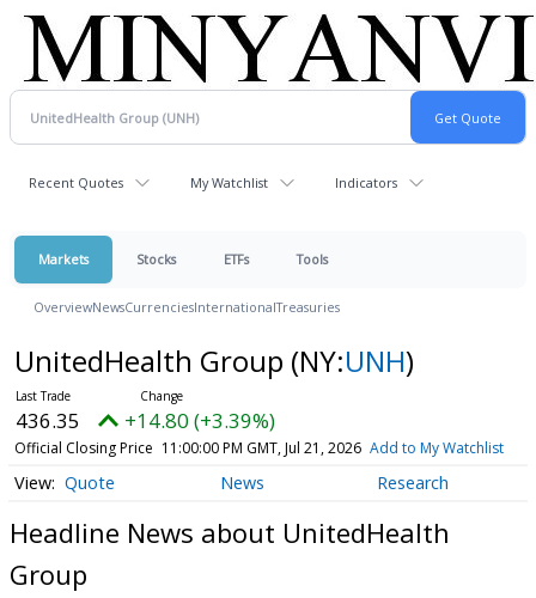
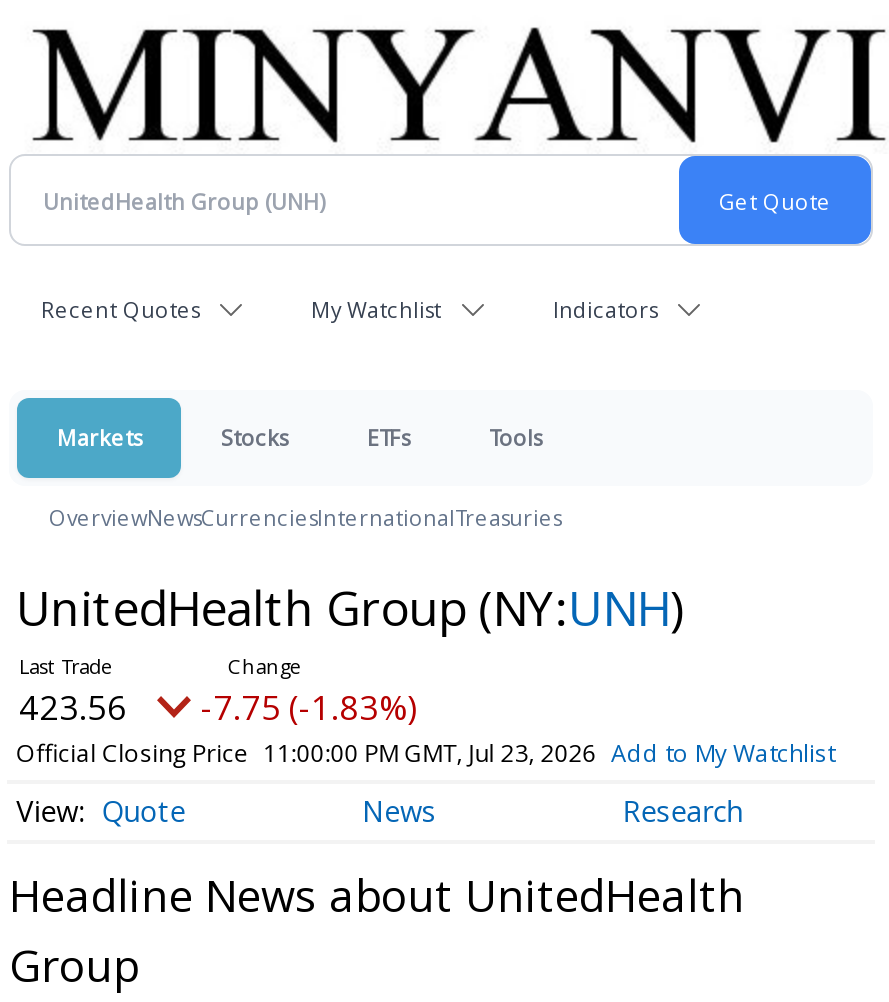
- 436.35
+ 423.56

- +14.80 (+3.39%)
+ -7.75 (-1.83%)

- Official Closing Price 11:00:00 PM GMT, Jul 21, 2026 Add to My Watchlist
+ Official Closing Price 11:00:00 PM GMT, Jul 23, 2026 Add to My Watchlist
